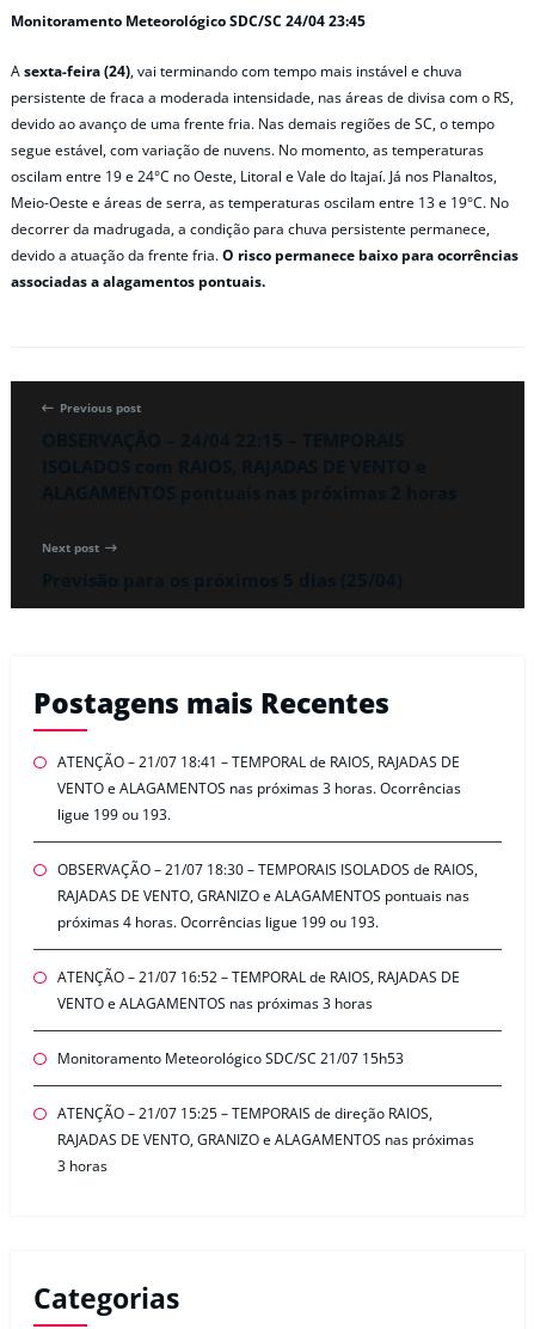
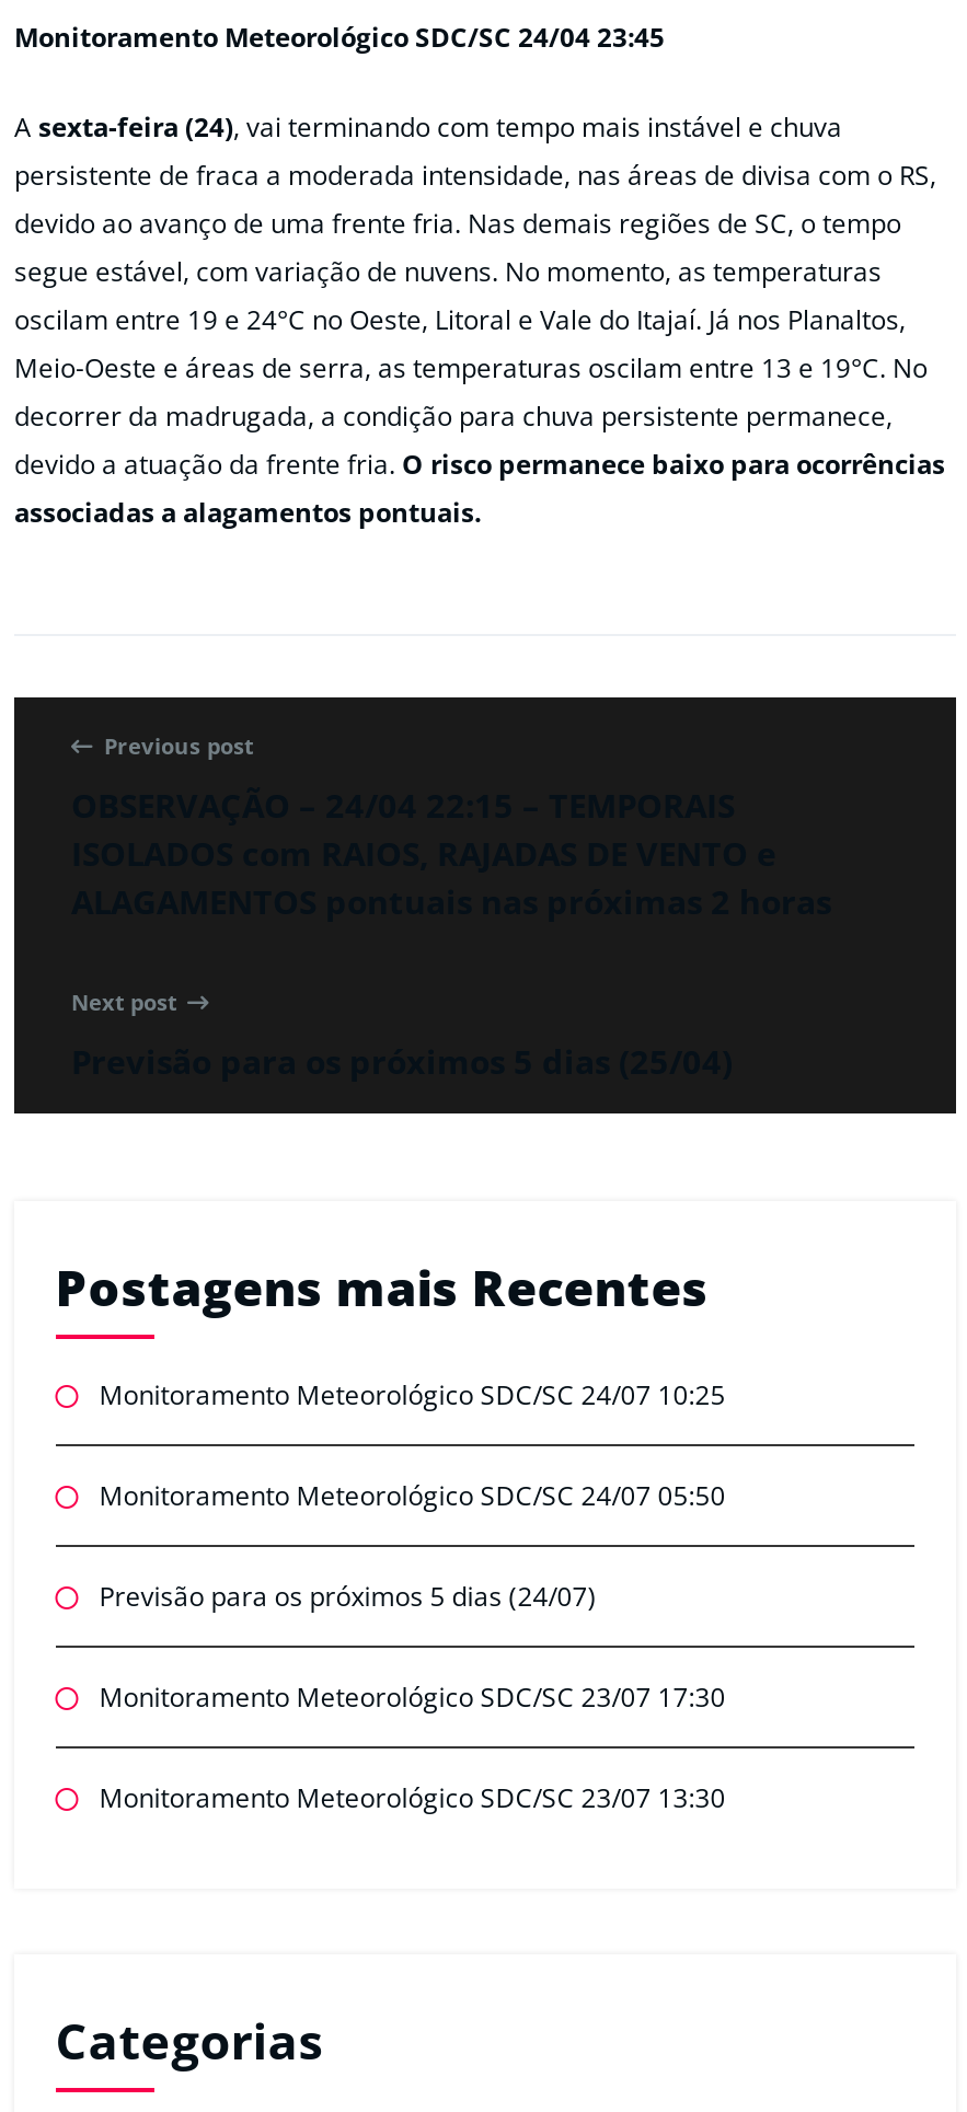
- ATENÇÃO – 21/07 18:41 – TEMPORAL de RAIOS, RAJADAS DE
- VENTO e ALAGAMENTOS nas próximas 3 horas. Ocorrências
- ligue 199 ou 193.
+ Monitoramento Meteorológico SDC/SC 24/07 10:25

- OBSERVAÇÃO – 21/07 18:30 – TEMPORAIS ISOLADOS de RAIOS,
- RAJADAS DE VENTO, GRANIZO e ALAGAMENTOS pontuais nas
- próximas 4 horas. Ocorrências ligue 199 ou 193.
+ Monitoramento Meteorológico SDC/SC 24/07 05:50

- ATENÇÃO – 21/07 16:52 – TEMPORAL de RAIOS, RAJADAS DE
- VENTO e ALAGAMENTOS nas próximas 3 horas
+ Previsão para os próximos 5 dias (24/07)

- Monitoramento Meteorológico SDC/SC 21/07 15h53
+ Monitoramento Meteorológico SDC/SC 23/07 17:30

- ATENÇÃO – 21/07 15:25 – TEMPORAIS de direção RAIOS,
- RAJADAS DE VENTO, GRANIZO e ALAGAMENTOS nas próximas
- 3 horas
+ Monitoramento Meteorológico SDC/SC 23/07 13:30
